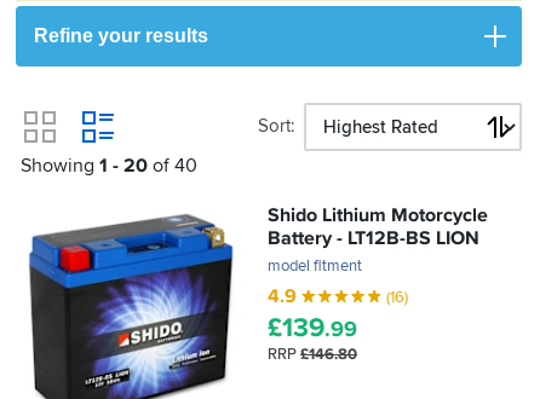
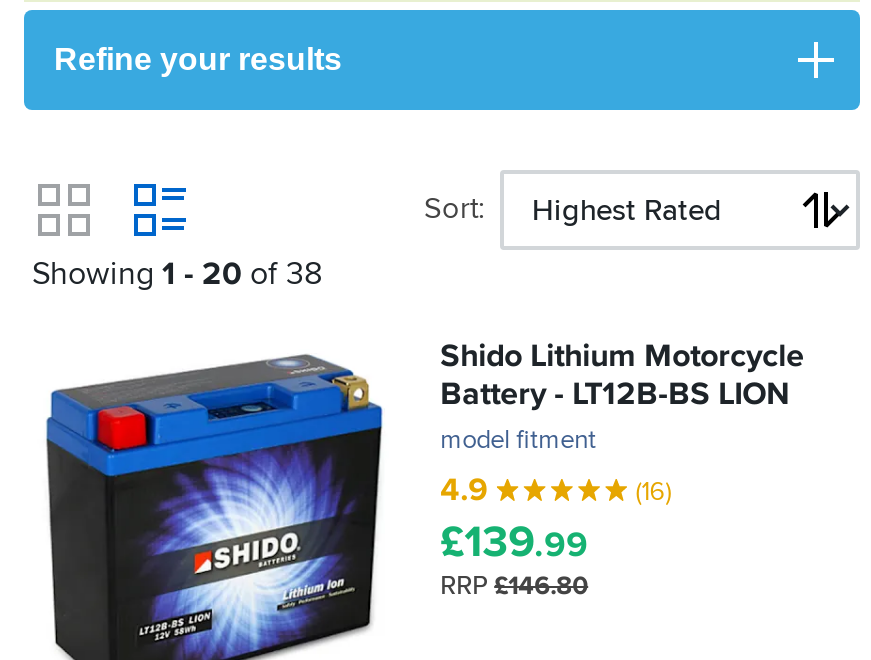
- Showing 1 - 20 of 40
+ Showing 1 - 20 of 38
